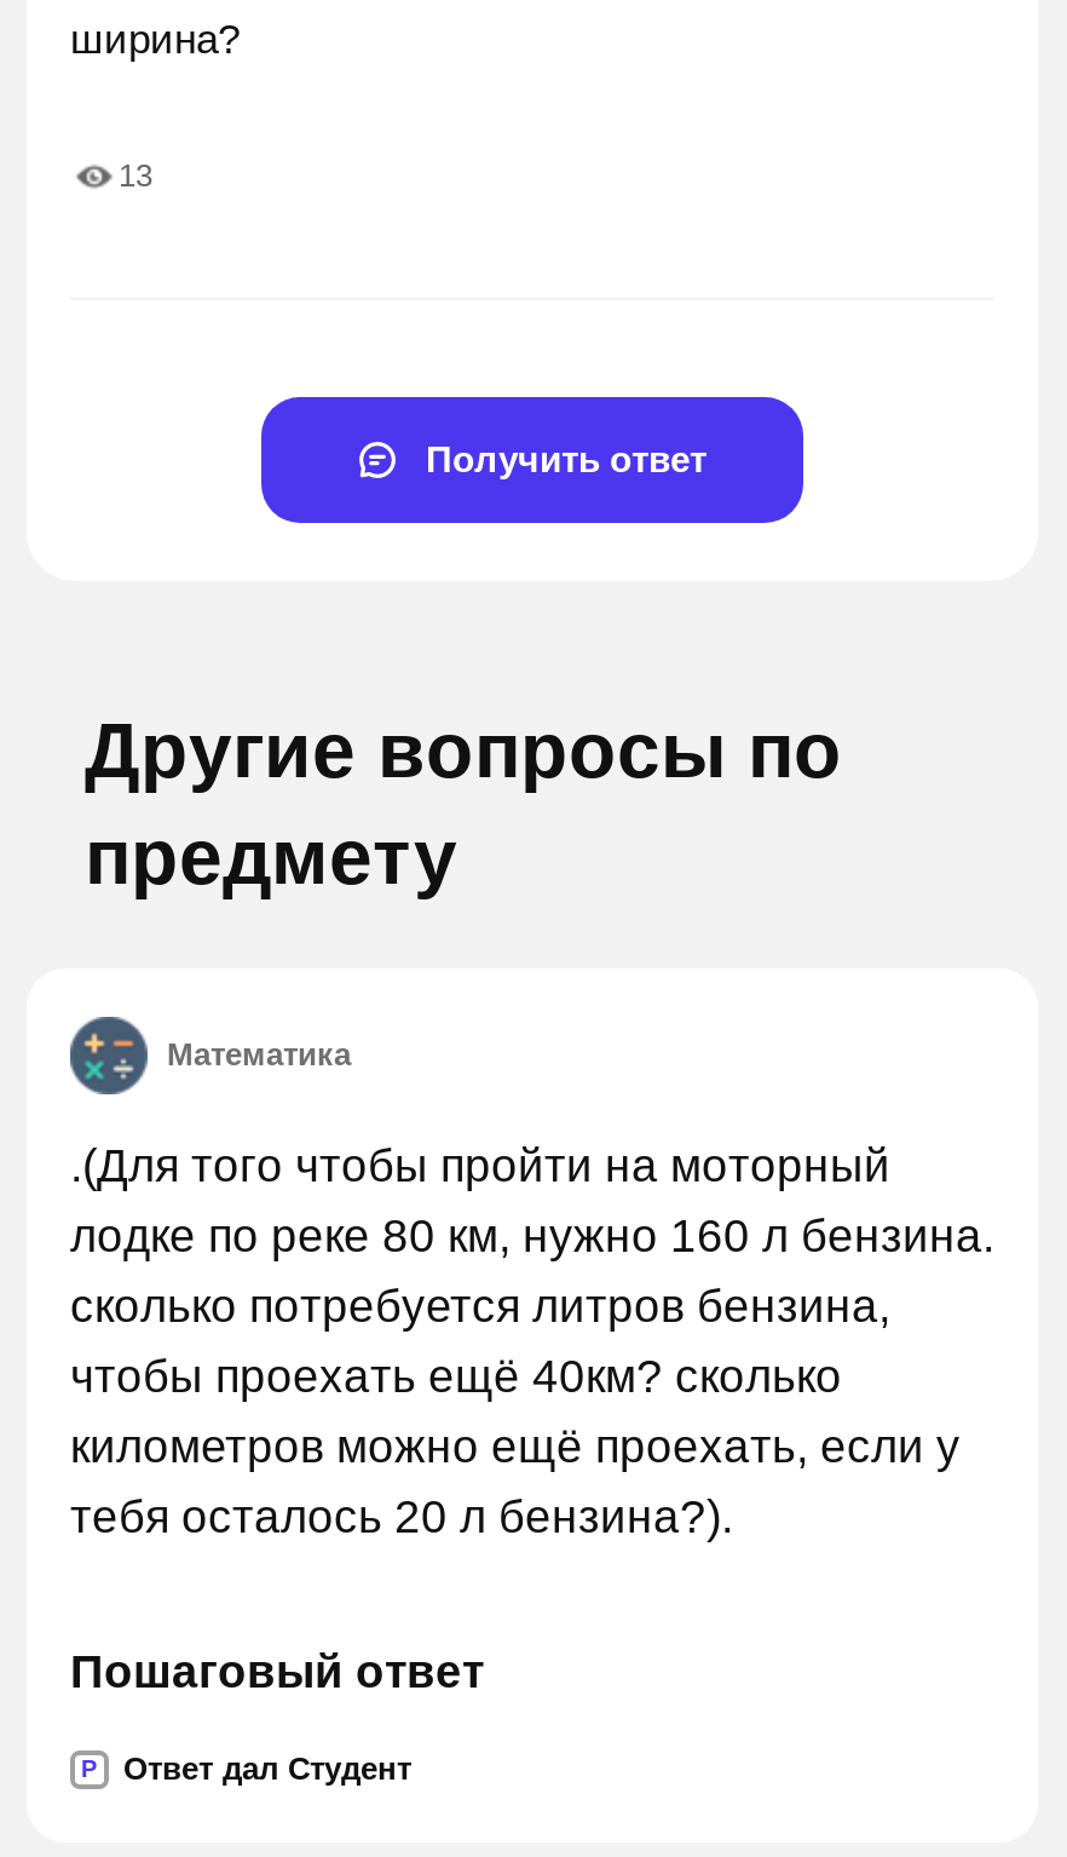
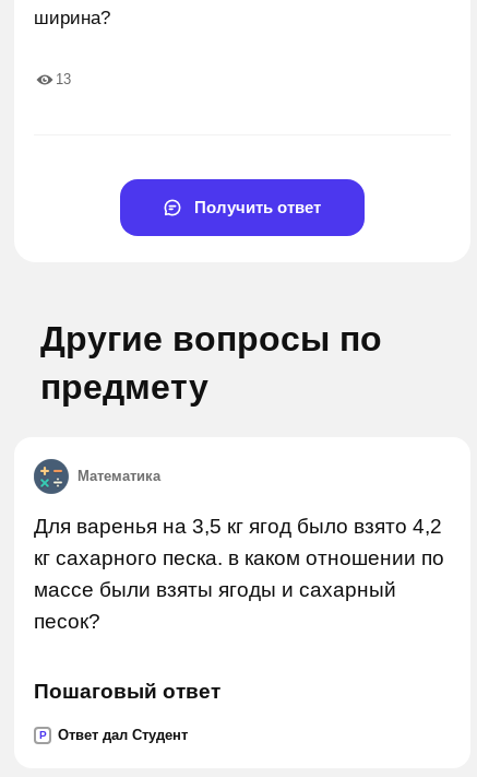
- .(Для того чтобы пройти на моторный
- лодке по реке 80 км, нужно 160 л бензина.
- сколько потребуется литров бензина,
- чтобы проехать ещё 40км? сколько
- километров можно ещё проехать, если у
- тебя осталось 20 л бензина?).
+ Для варенья на 3,5 кг ягод было взято 4,2
+ кг сахарного песка. в каком отношении по
+ массе были взяты ягоды и сахарный
+ песок?
